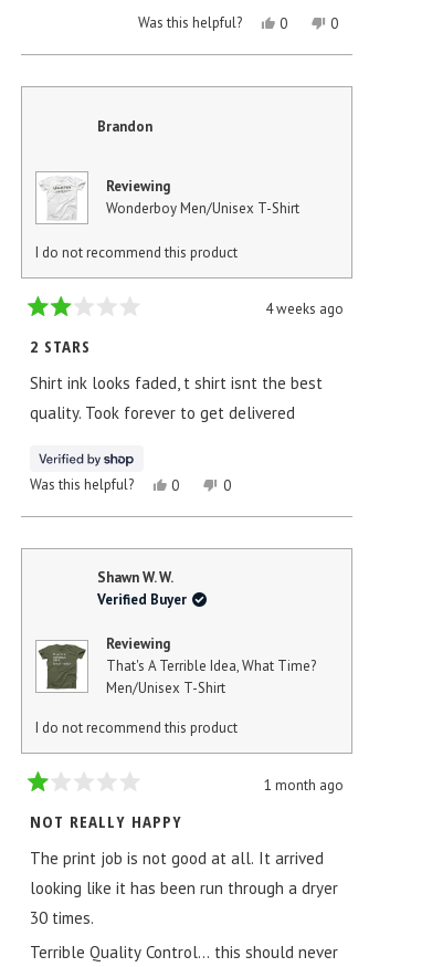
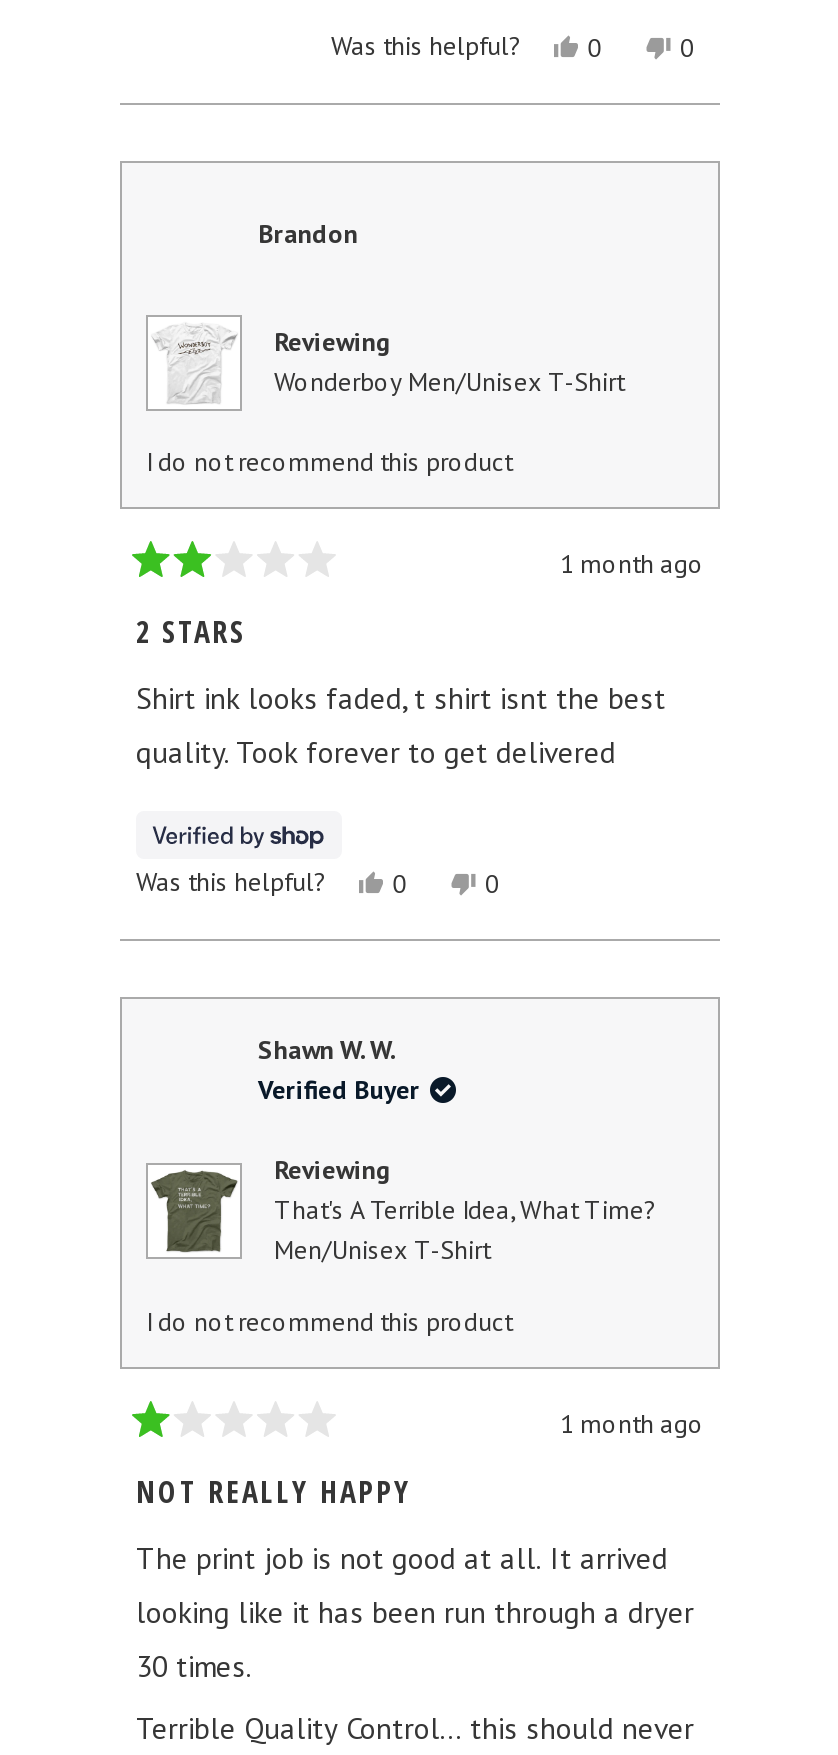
- 4 weeks ago
+ 1 month ago
